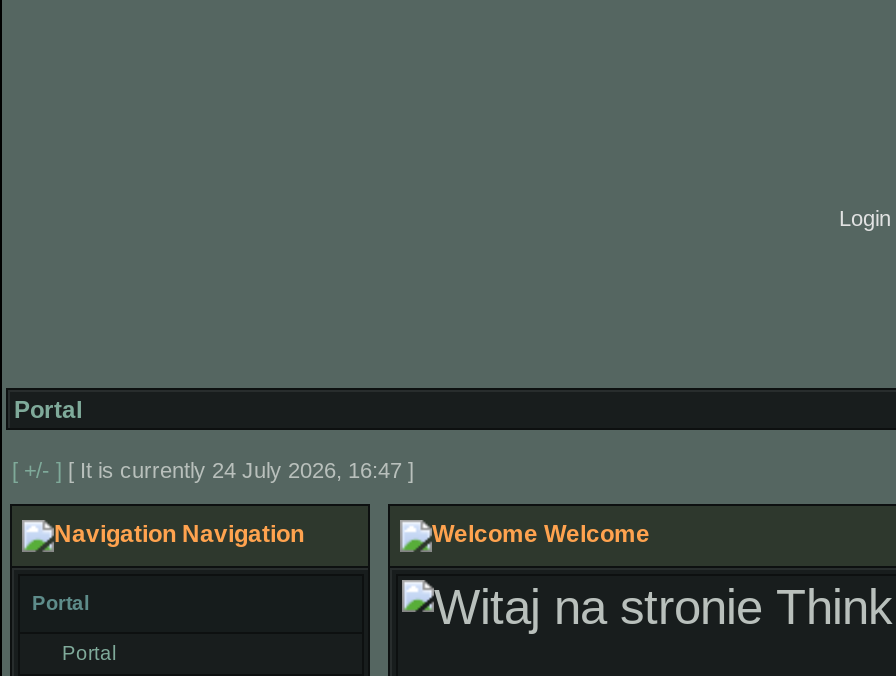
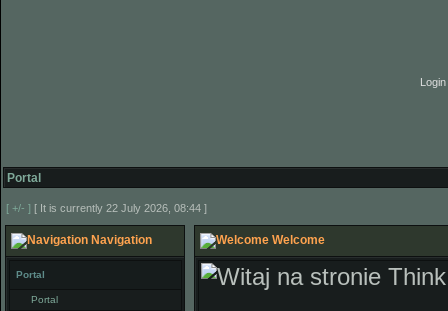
- [ +/- ] [ It is currently 24 July 2026, 16:47 ]
+ [ +/- ] [ It is currently 22 July 2026, 08:44 ]
